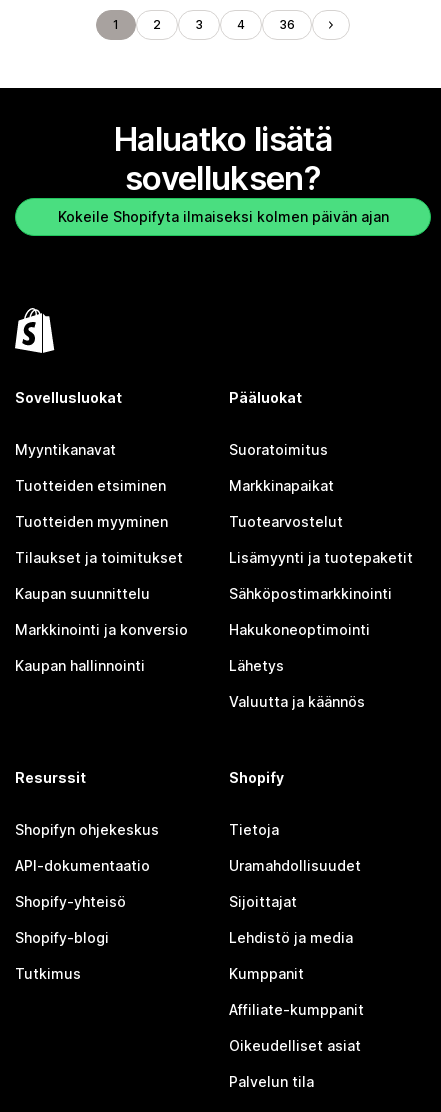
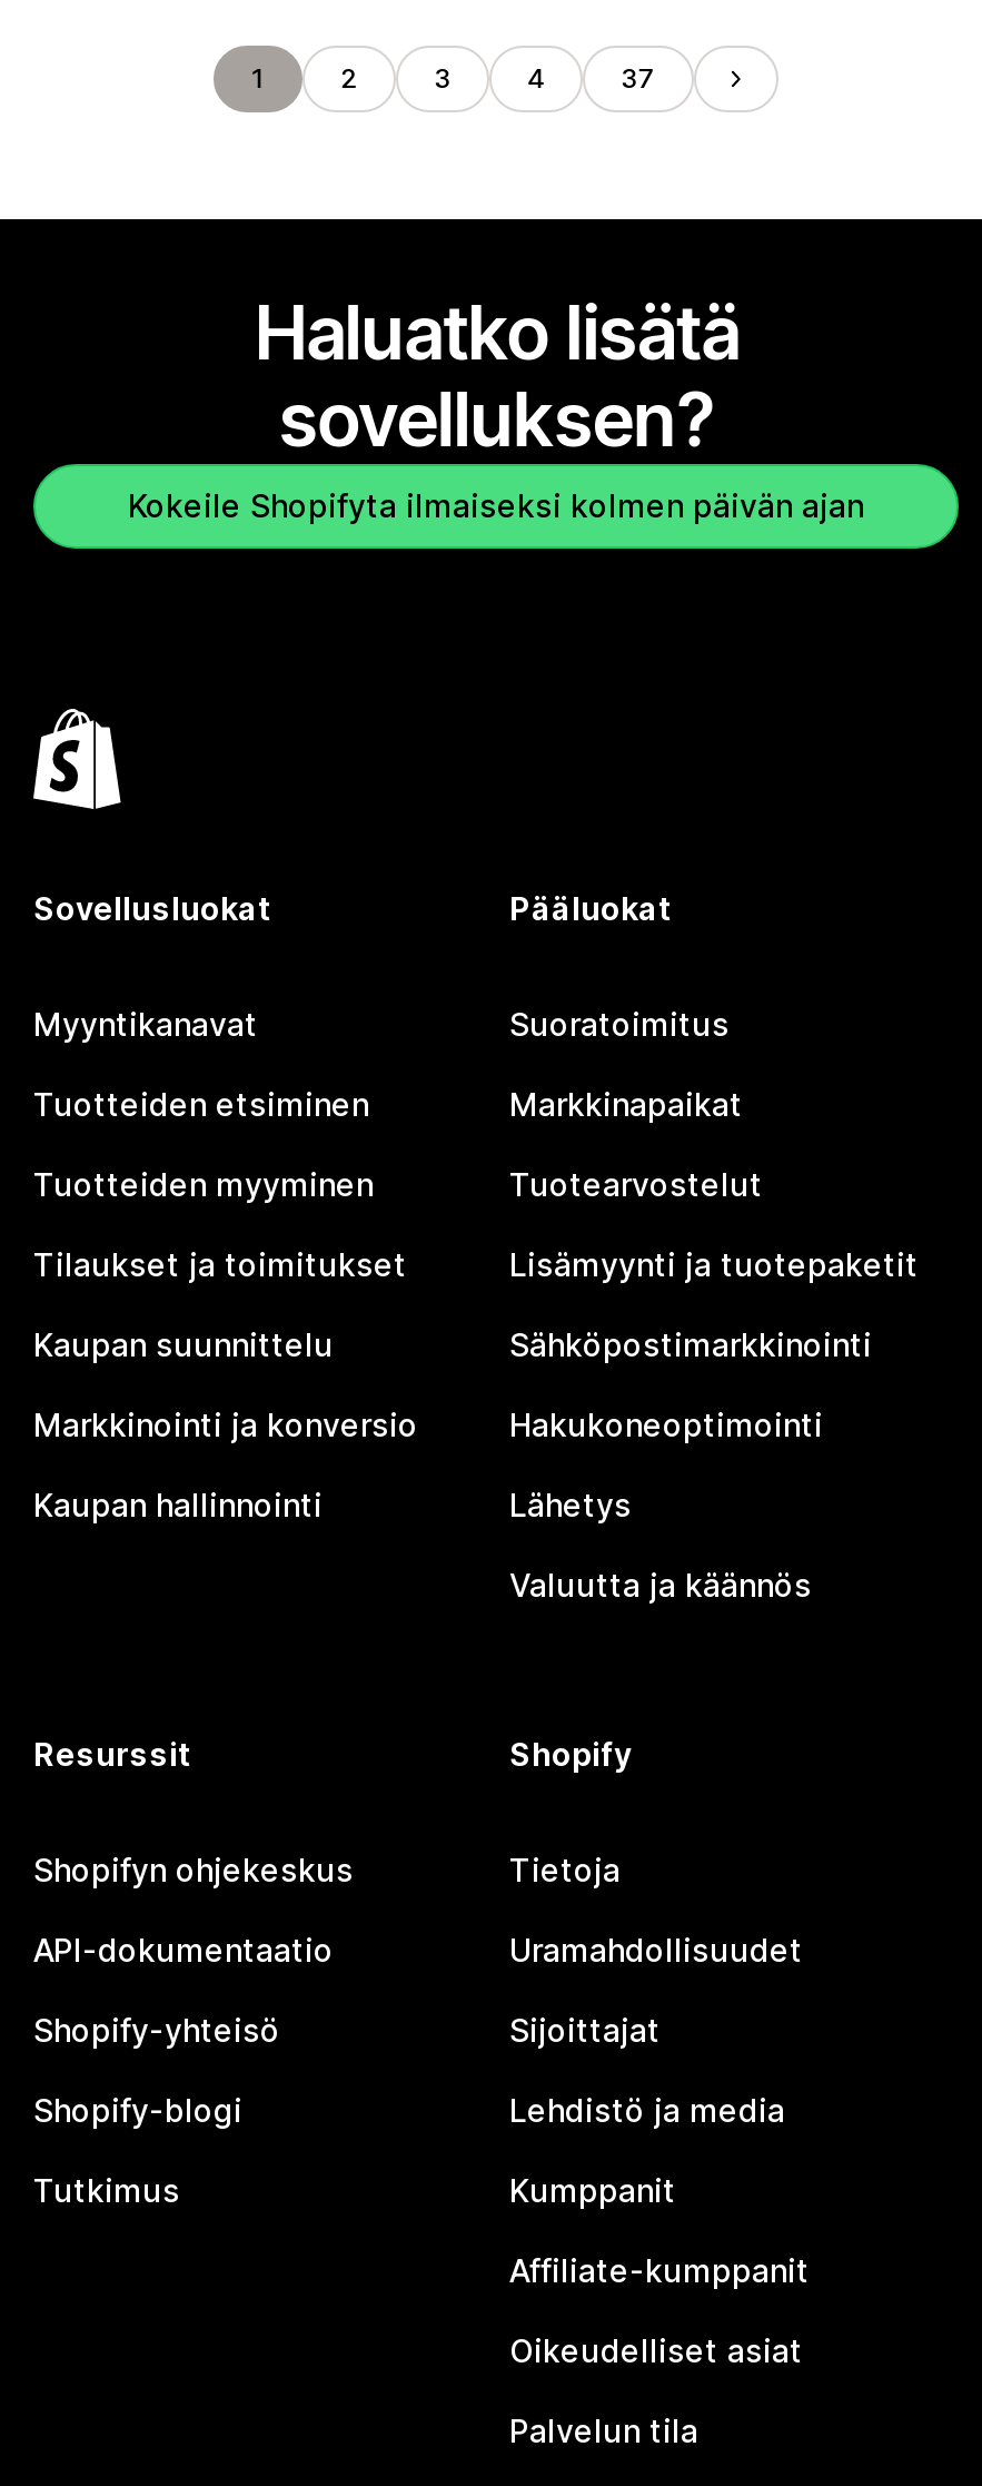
- 36
+ 37
